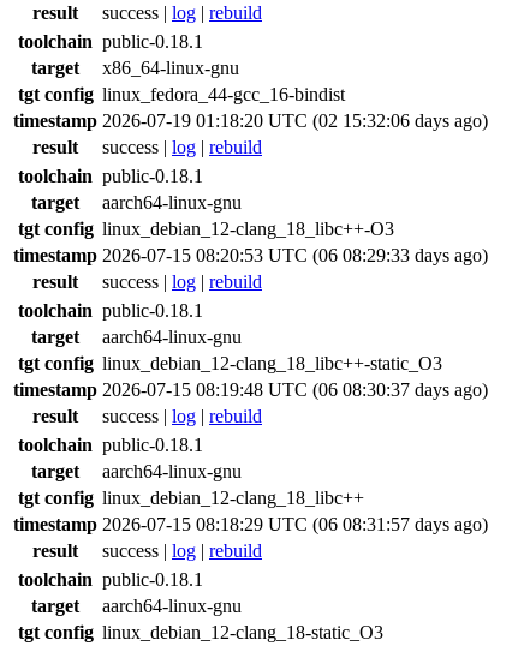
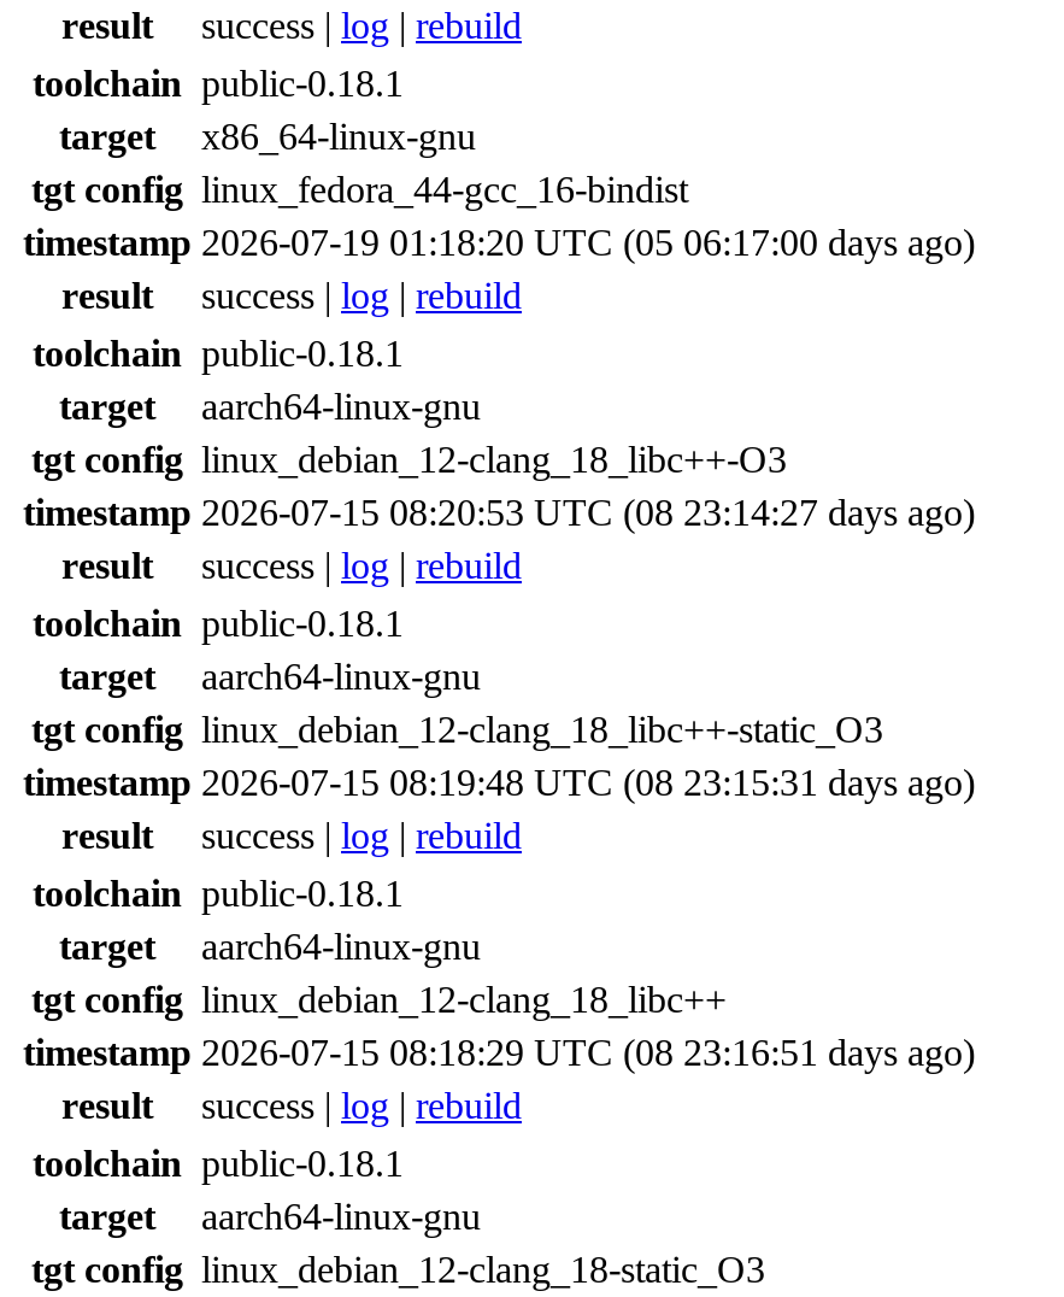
- timestamp 2026-07-19 01:18:20 UTC (02 15:32:06 days ago)
+ timestamp 2026-07-19 01:18:20 UTC (05 06:17:00 days ago)

- timestamp 2026-07-15 08:20:53 UTC (06 08:29:33 days ago)
+ timestamp 2026-07-15 08:20:53 UTC (08 23:14:27 days ago)

- timestamp 2026-07-15 08:19:48 UTC (06 08:30:37 days ago)
+ timestamp 2026-07-15 08:19:48 UTC (08 23:15:31 days ago)

- timestamp 2026-07-15 08:18:29 UTC (06 08:31:57 days ago)
+ timestamp 2026-07-15 08:18:29 UTC (08 23:16:51 days ago)
